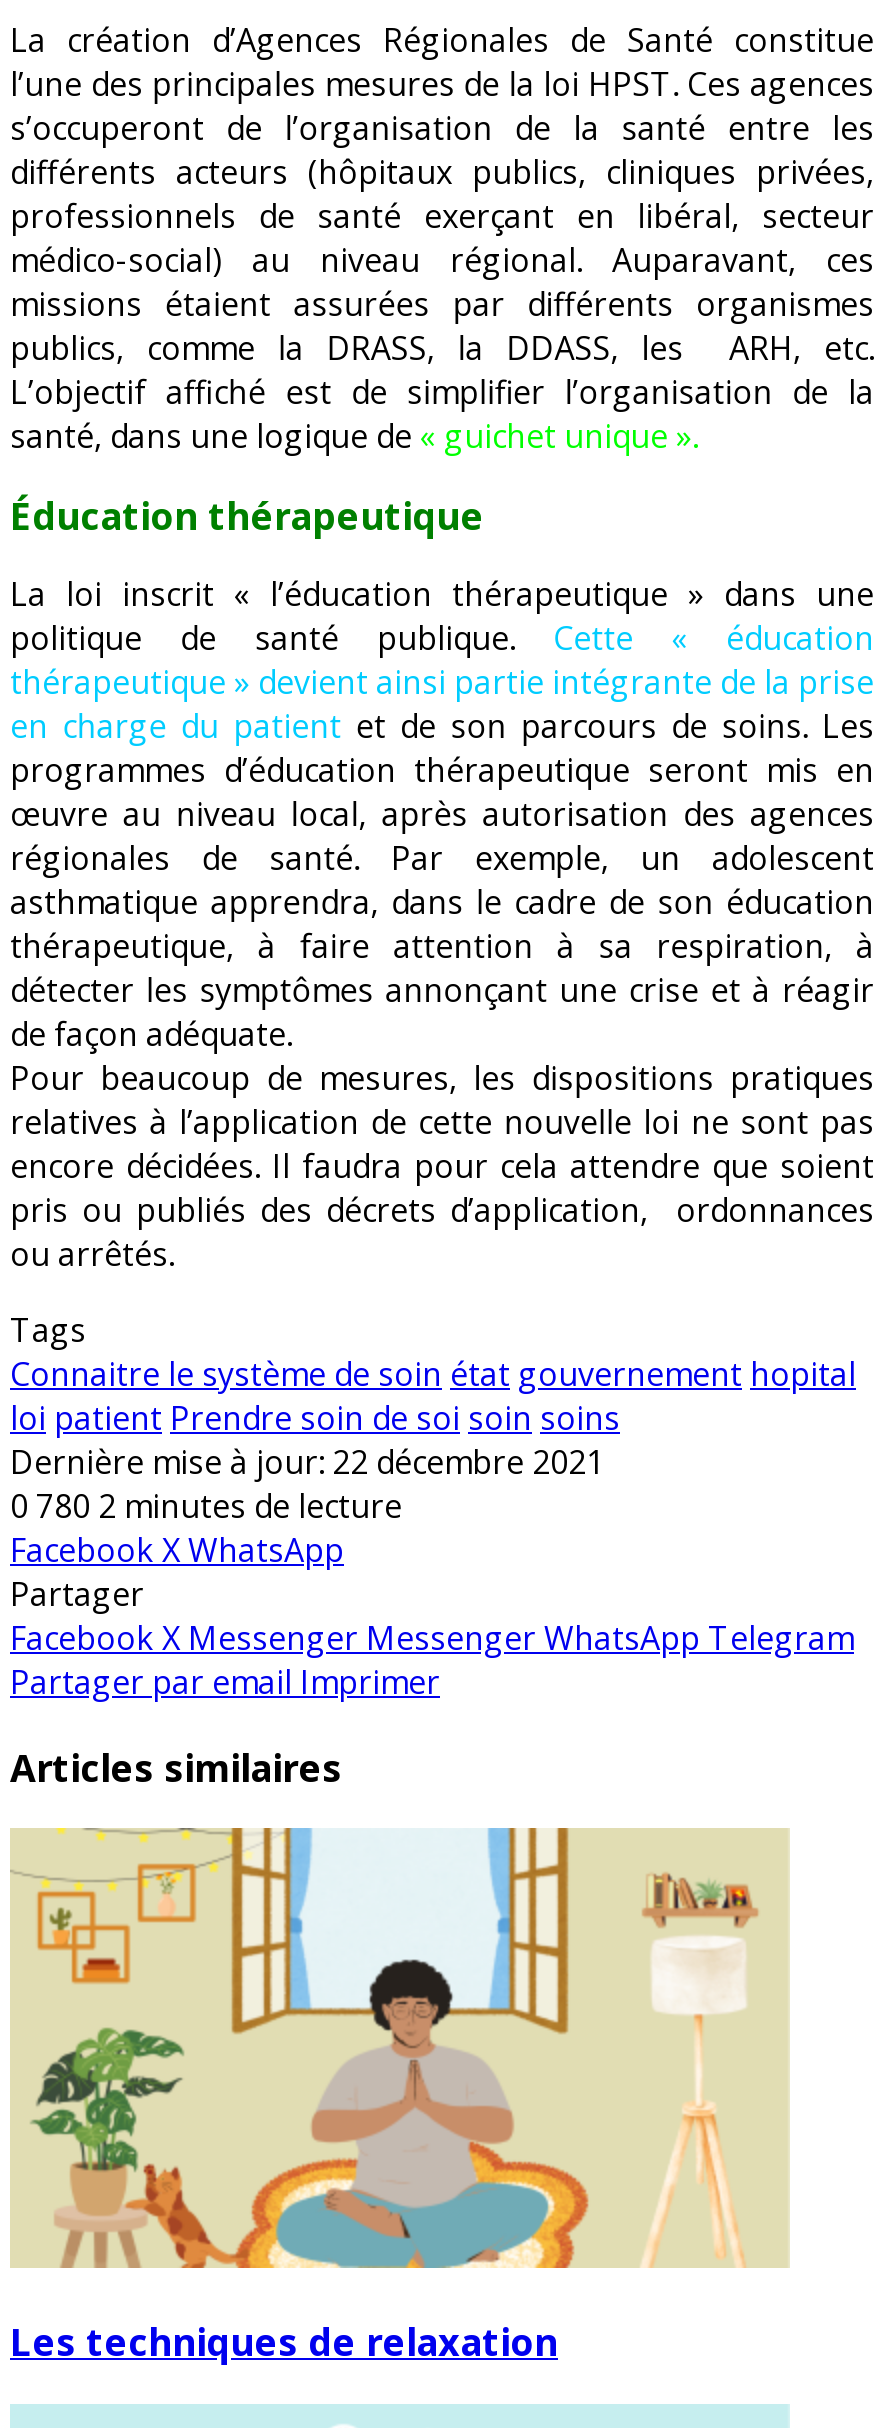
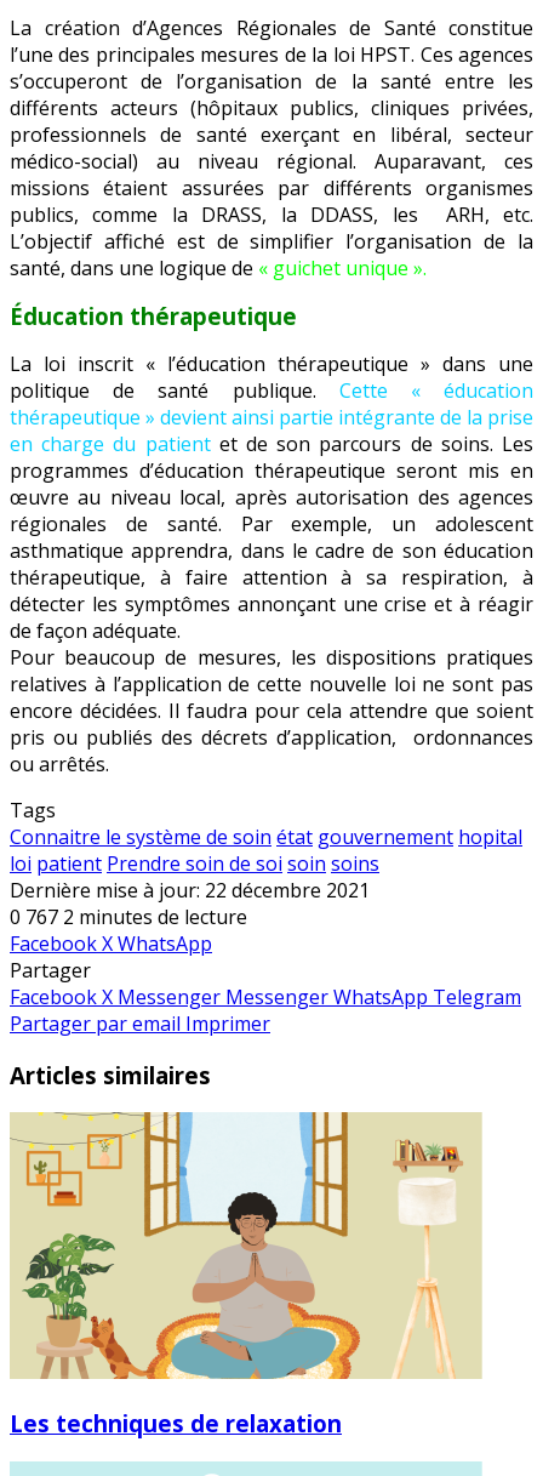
- 0 780 2 minutes de lecture
+ 0 767 2 minutes de lecture
